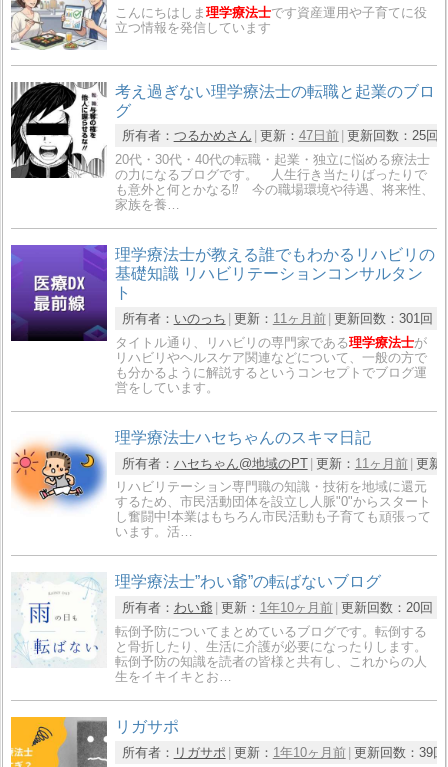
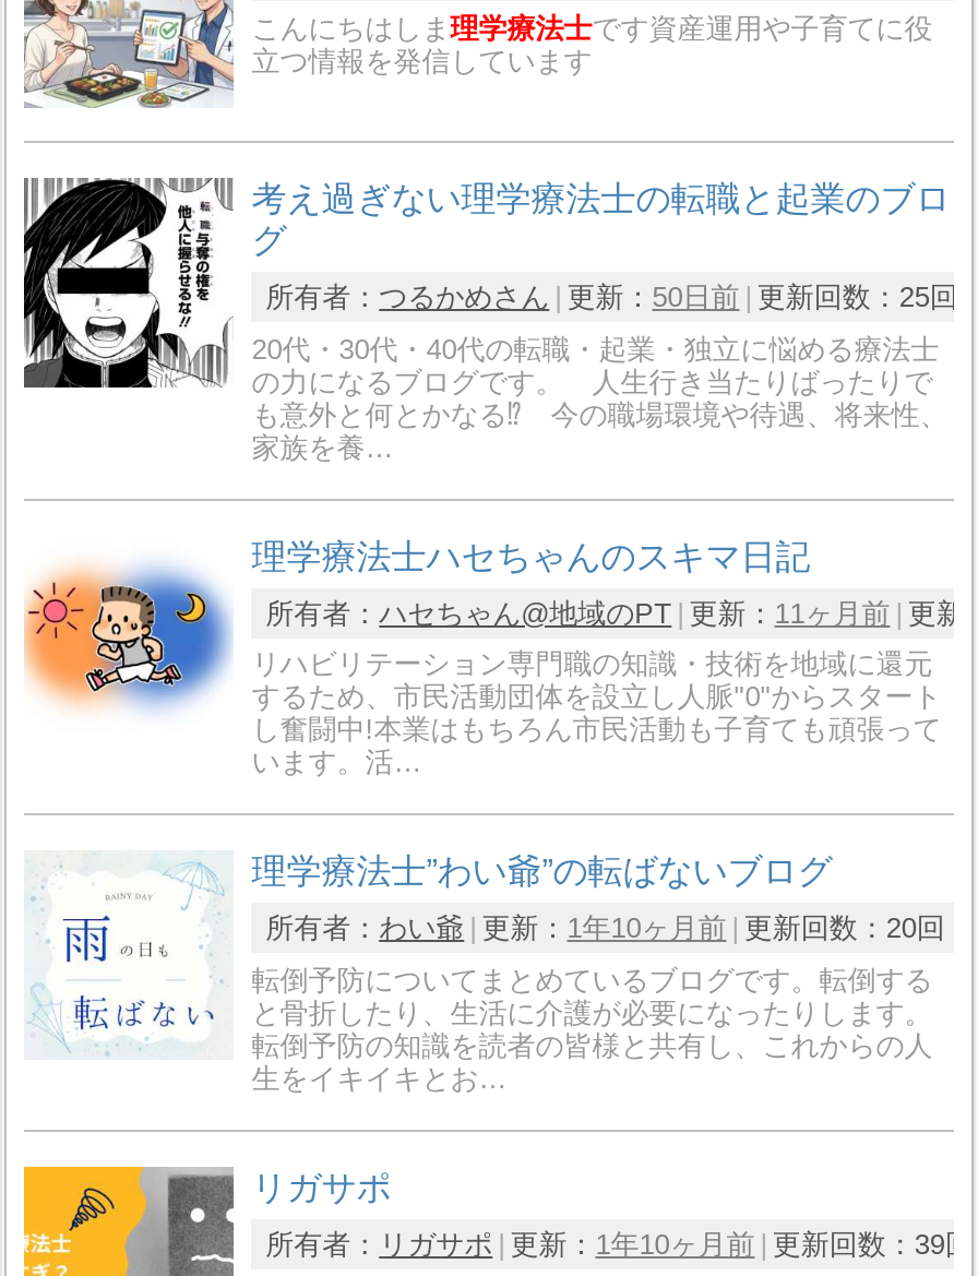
- 所有者：つるかめさん 更新：47日前 更新回数：25回
+ 所有者：つるかめさん 更新：50日前 更新回数：25回

- [image]
- 理学療法士が教える誰でもわかるリハビリの
- 基礎知識 リハビリテーションコンサルタン
- ト
- 所有者：いのっち 更新：11ヶ月前 更新回数：301回
- タイトル通り、リハビリの専門家である理学療法士が
- リハビリやヘルスケア関連などについて、一般の方で
- も分かるように解説するというコンセプトでブログ運
- 営をしています。
